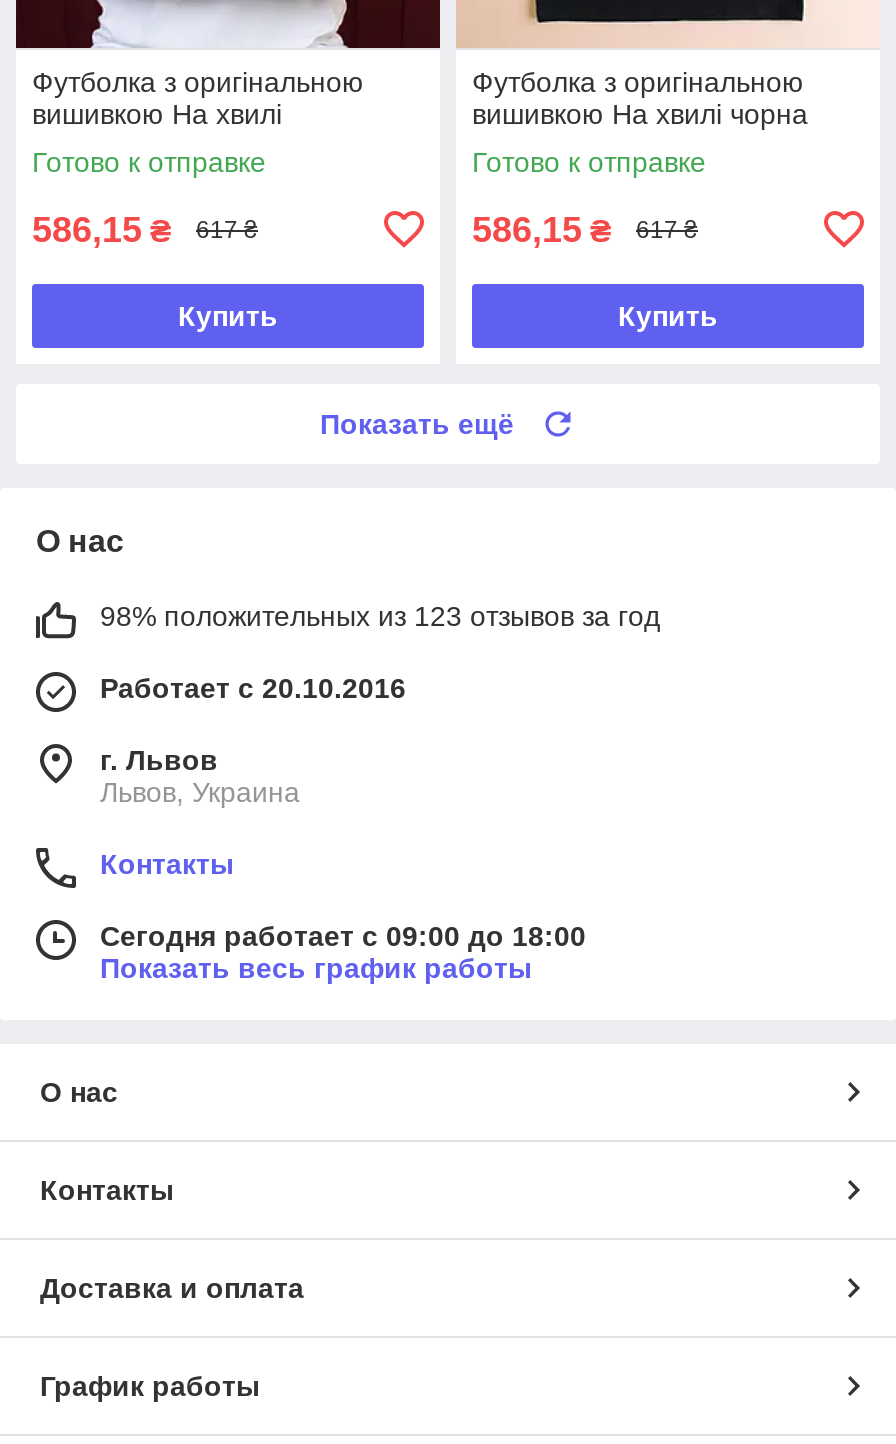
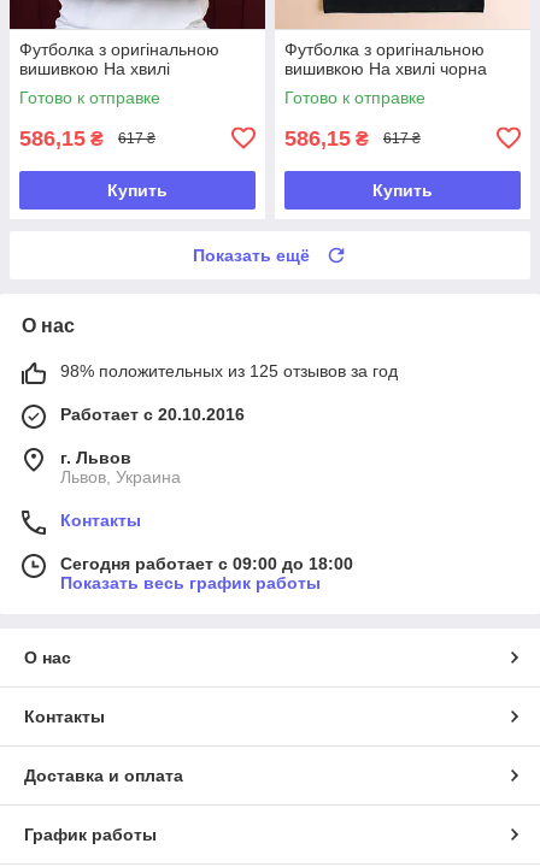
- 98% положительных из 123 отзывов за год
+ 98% положительных из 125 отзывов за год
